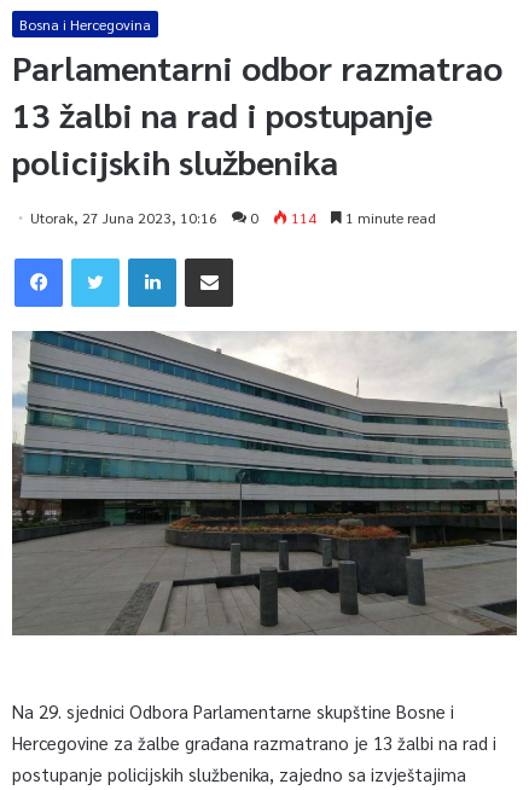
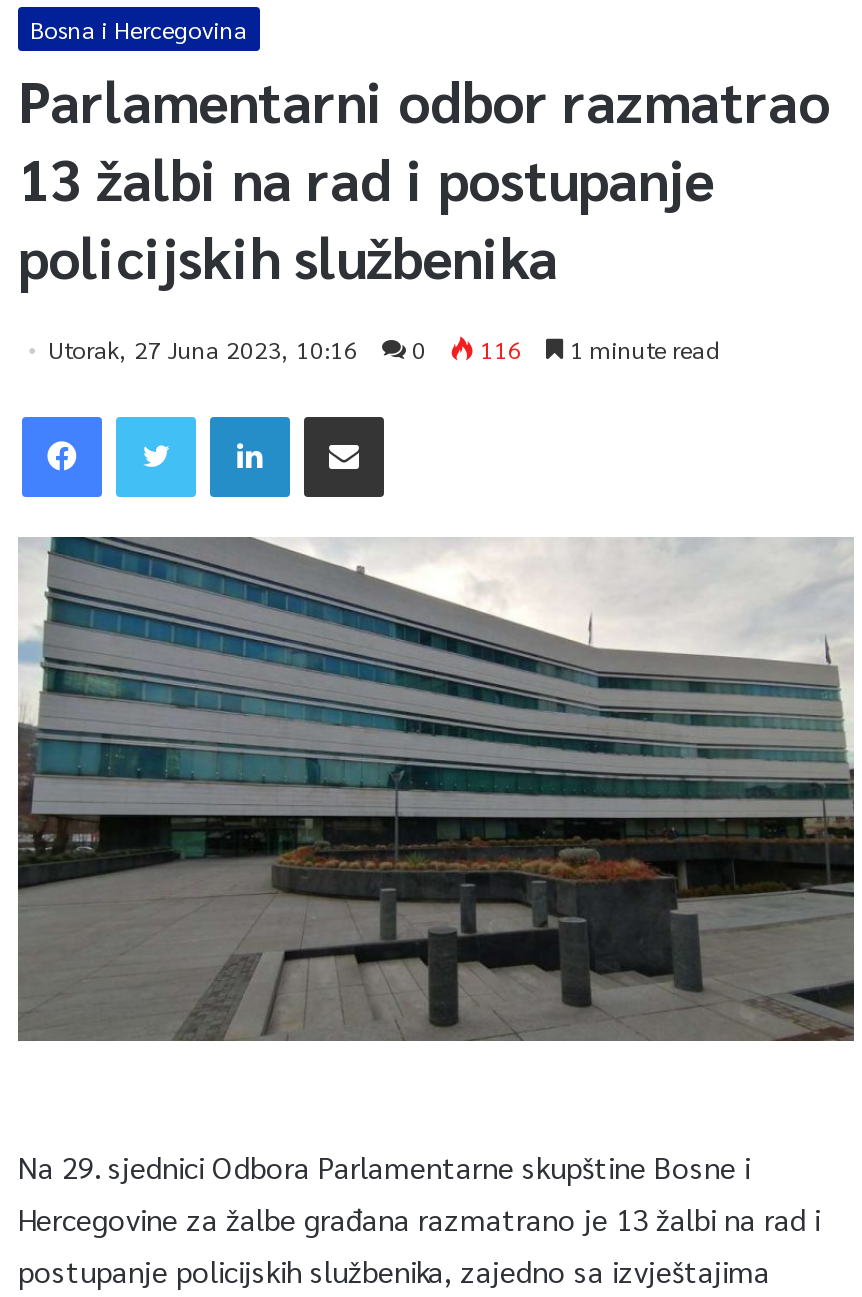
- Utorak, 27 Juna 2023, 10:16 0 114 1 minute read
+ Utorak, 27 Juna 2023, 10:16 0 116 1 minute read
